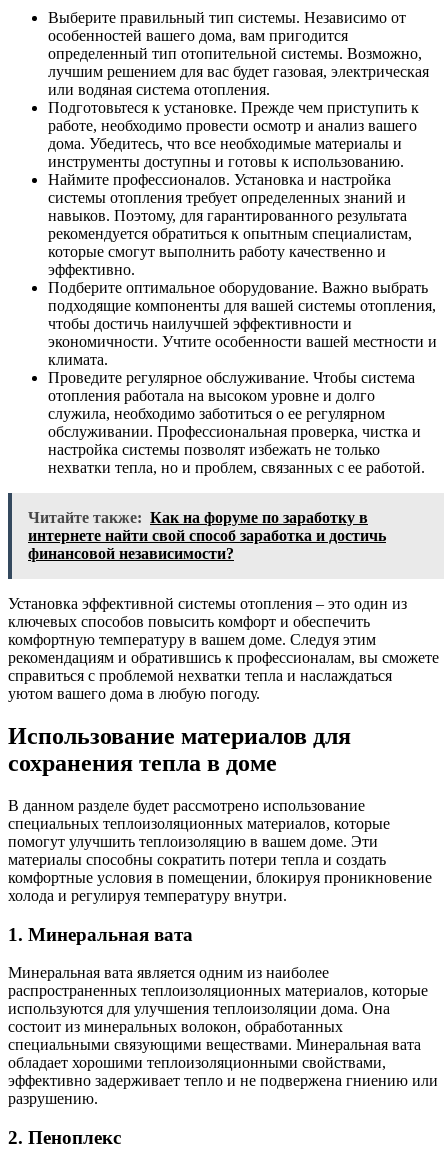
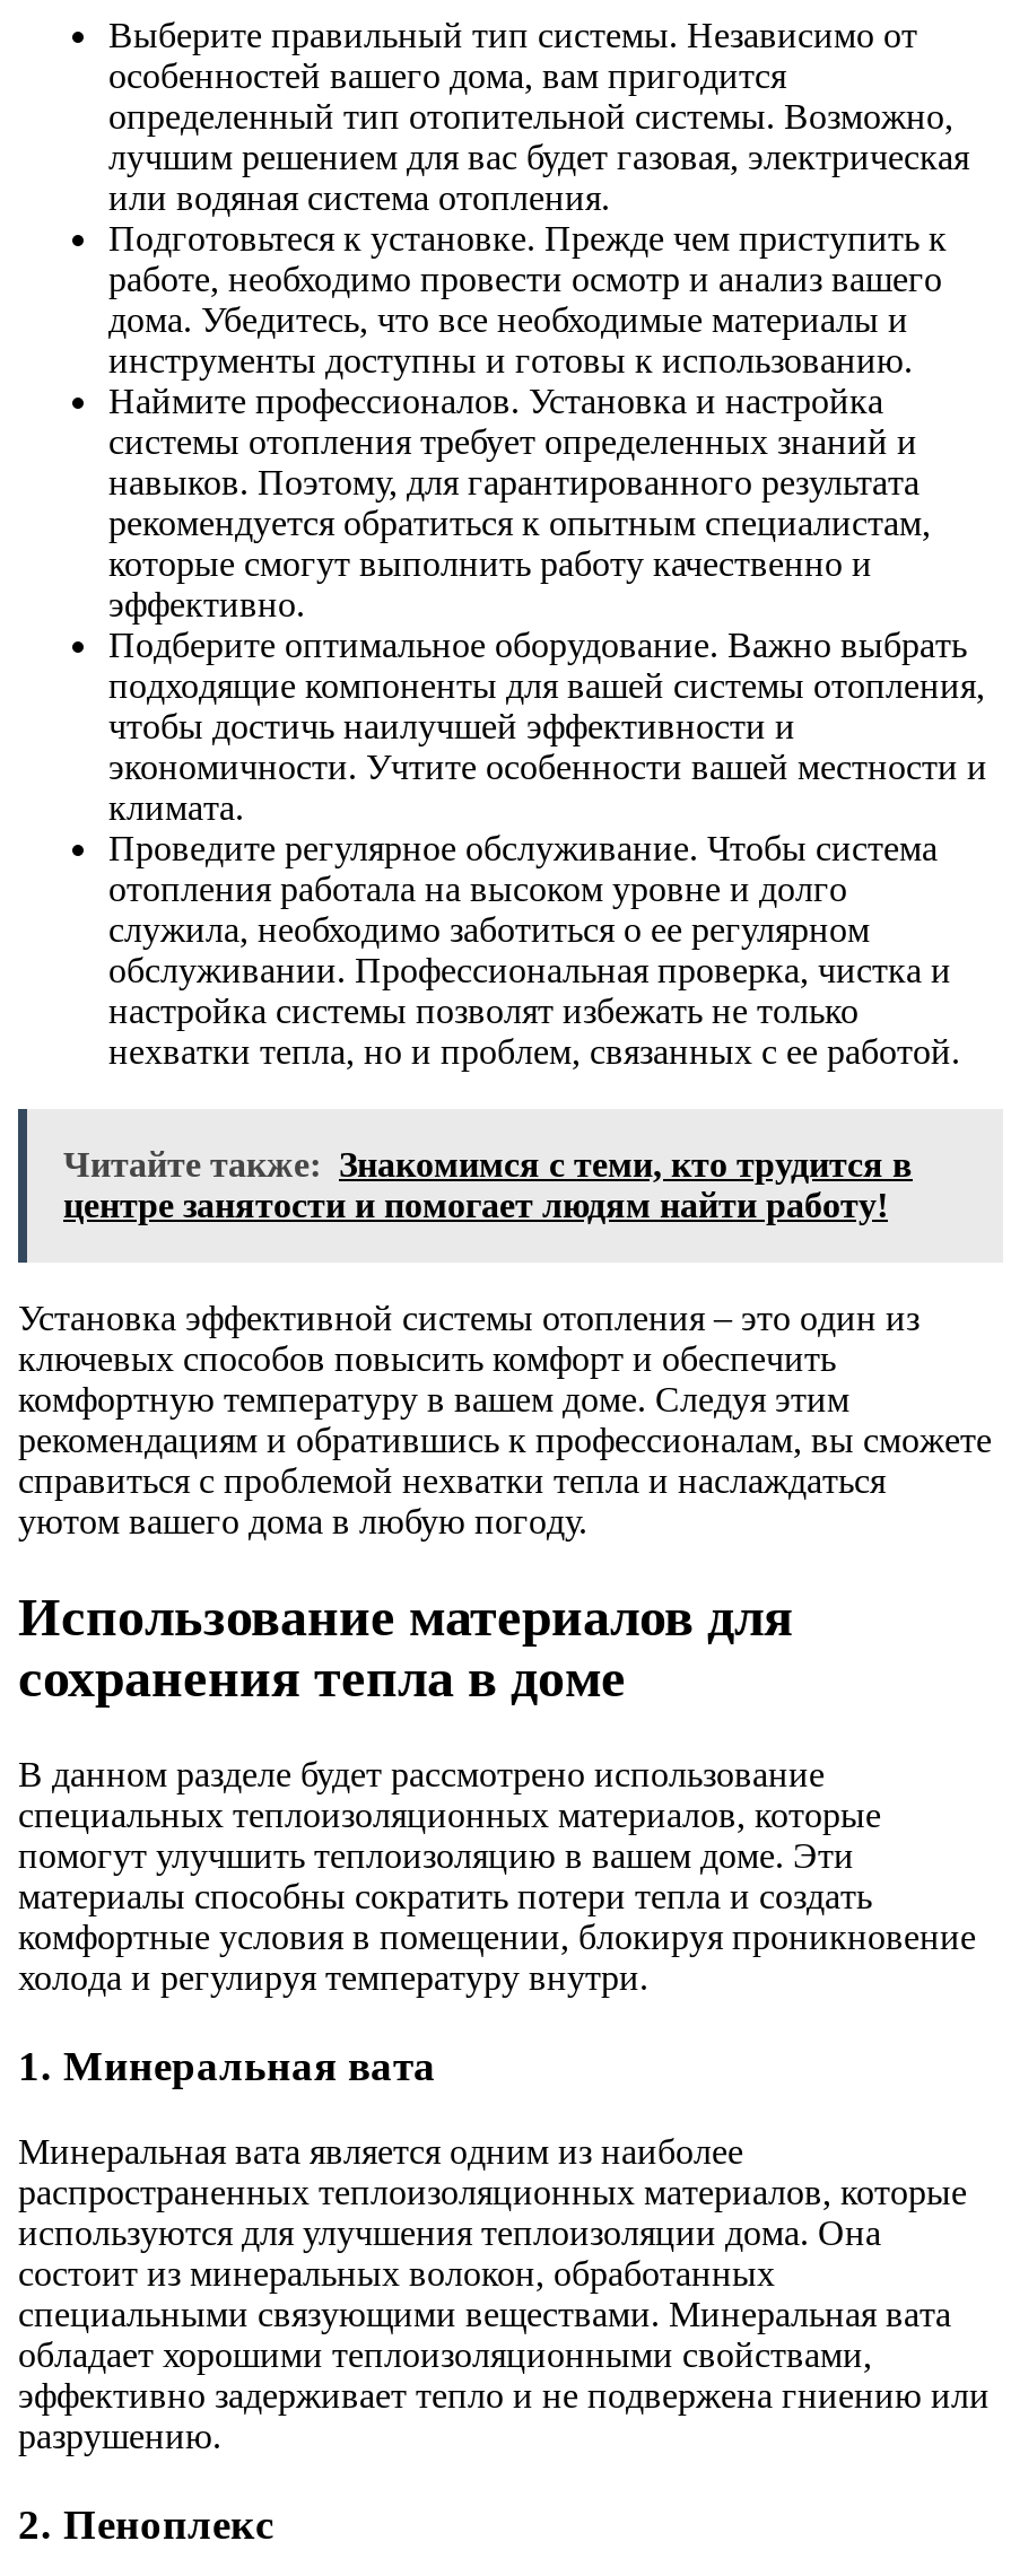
- Читайте также: Как на форуме по заработку в
- интернете найти свой способ заработка и достичь
- финансовой независимости?
+ Читайте также: Знакомимся с теми, кто трудится в
+ центре занятости и помогает людям найти работу!
